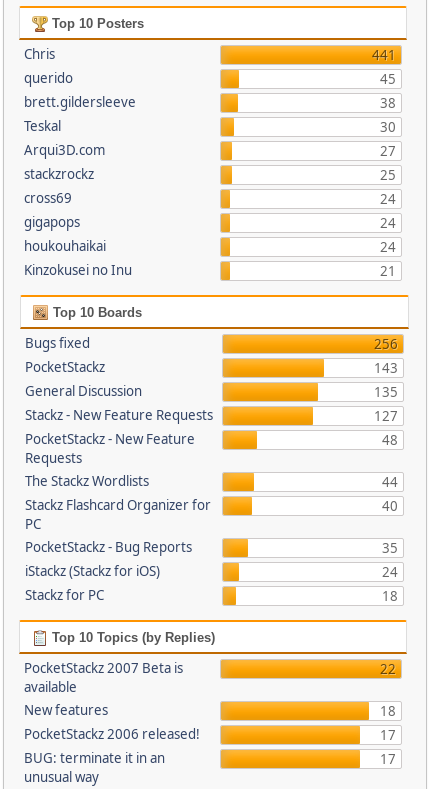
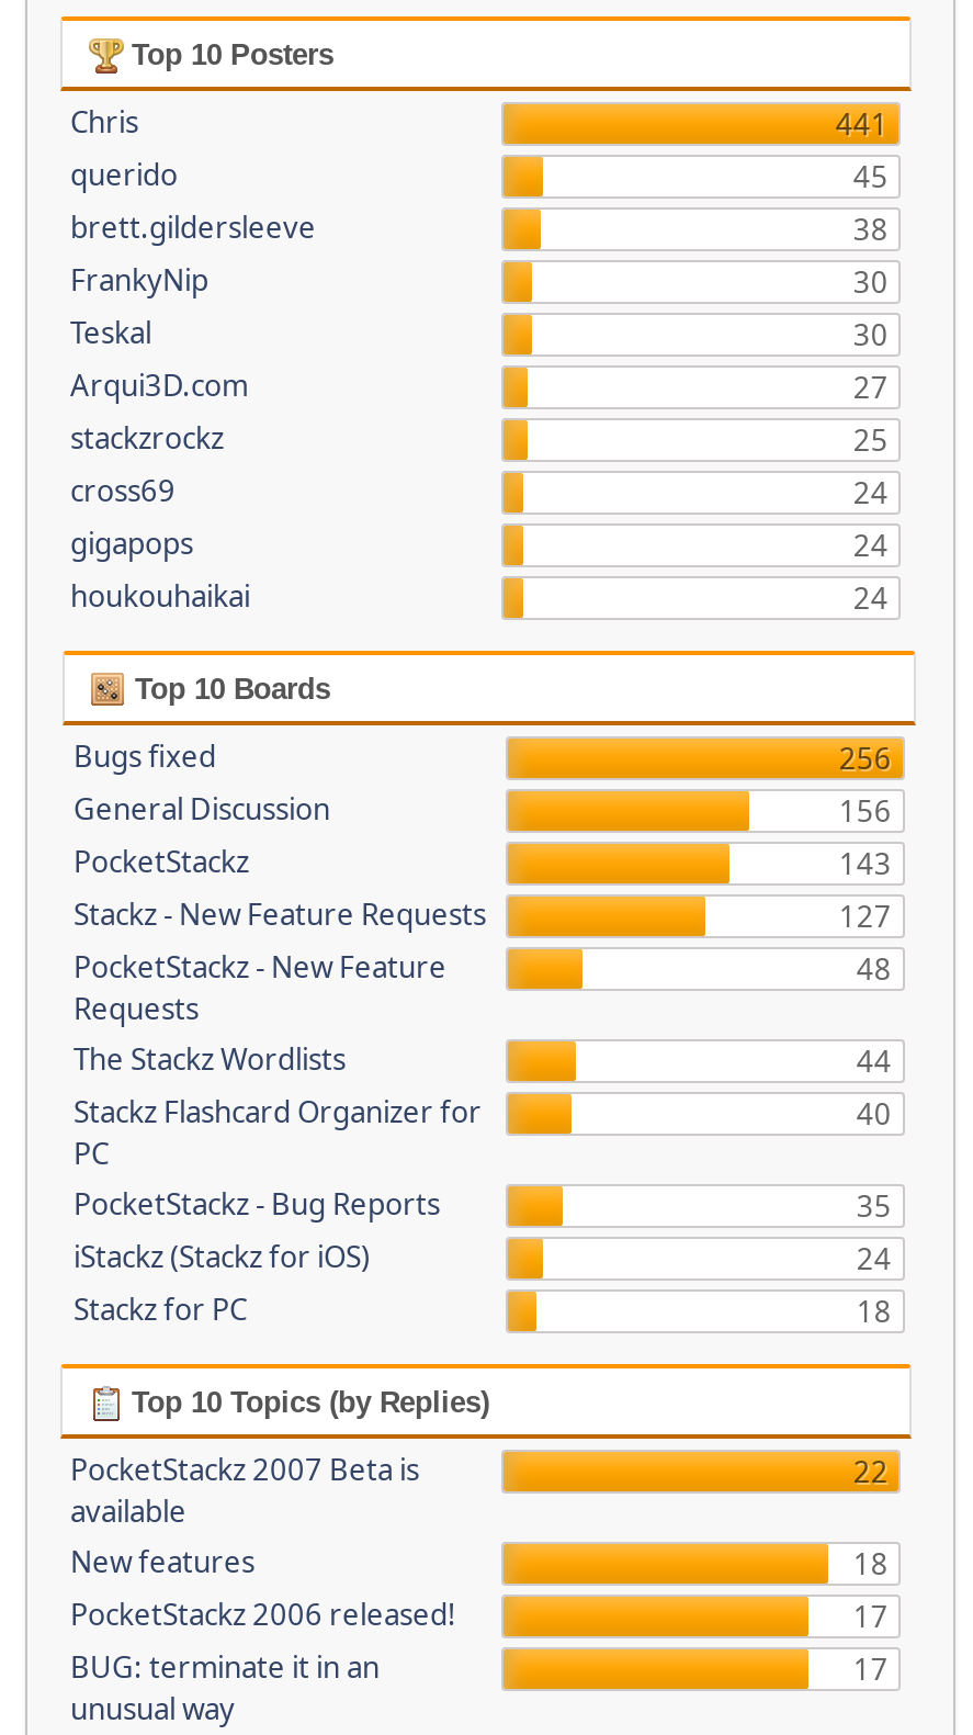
+ FrankyNip
+ 30

moved down: Teskal | 30 | Arqui3D.com | ... | houkouhaikai | 24

- Kinzokusei no Inu
- 21

moved down: PocketStackz | 143

+ 156

moved up: General Discussion

- 135
